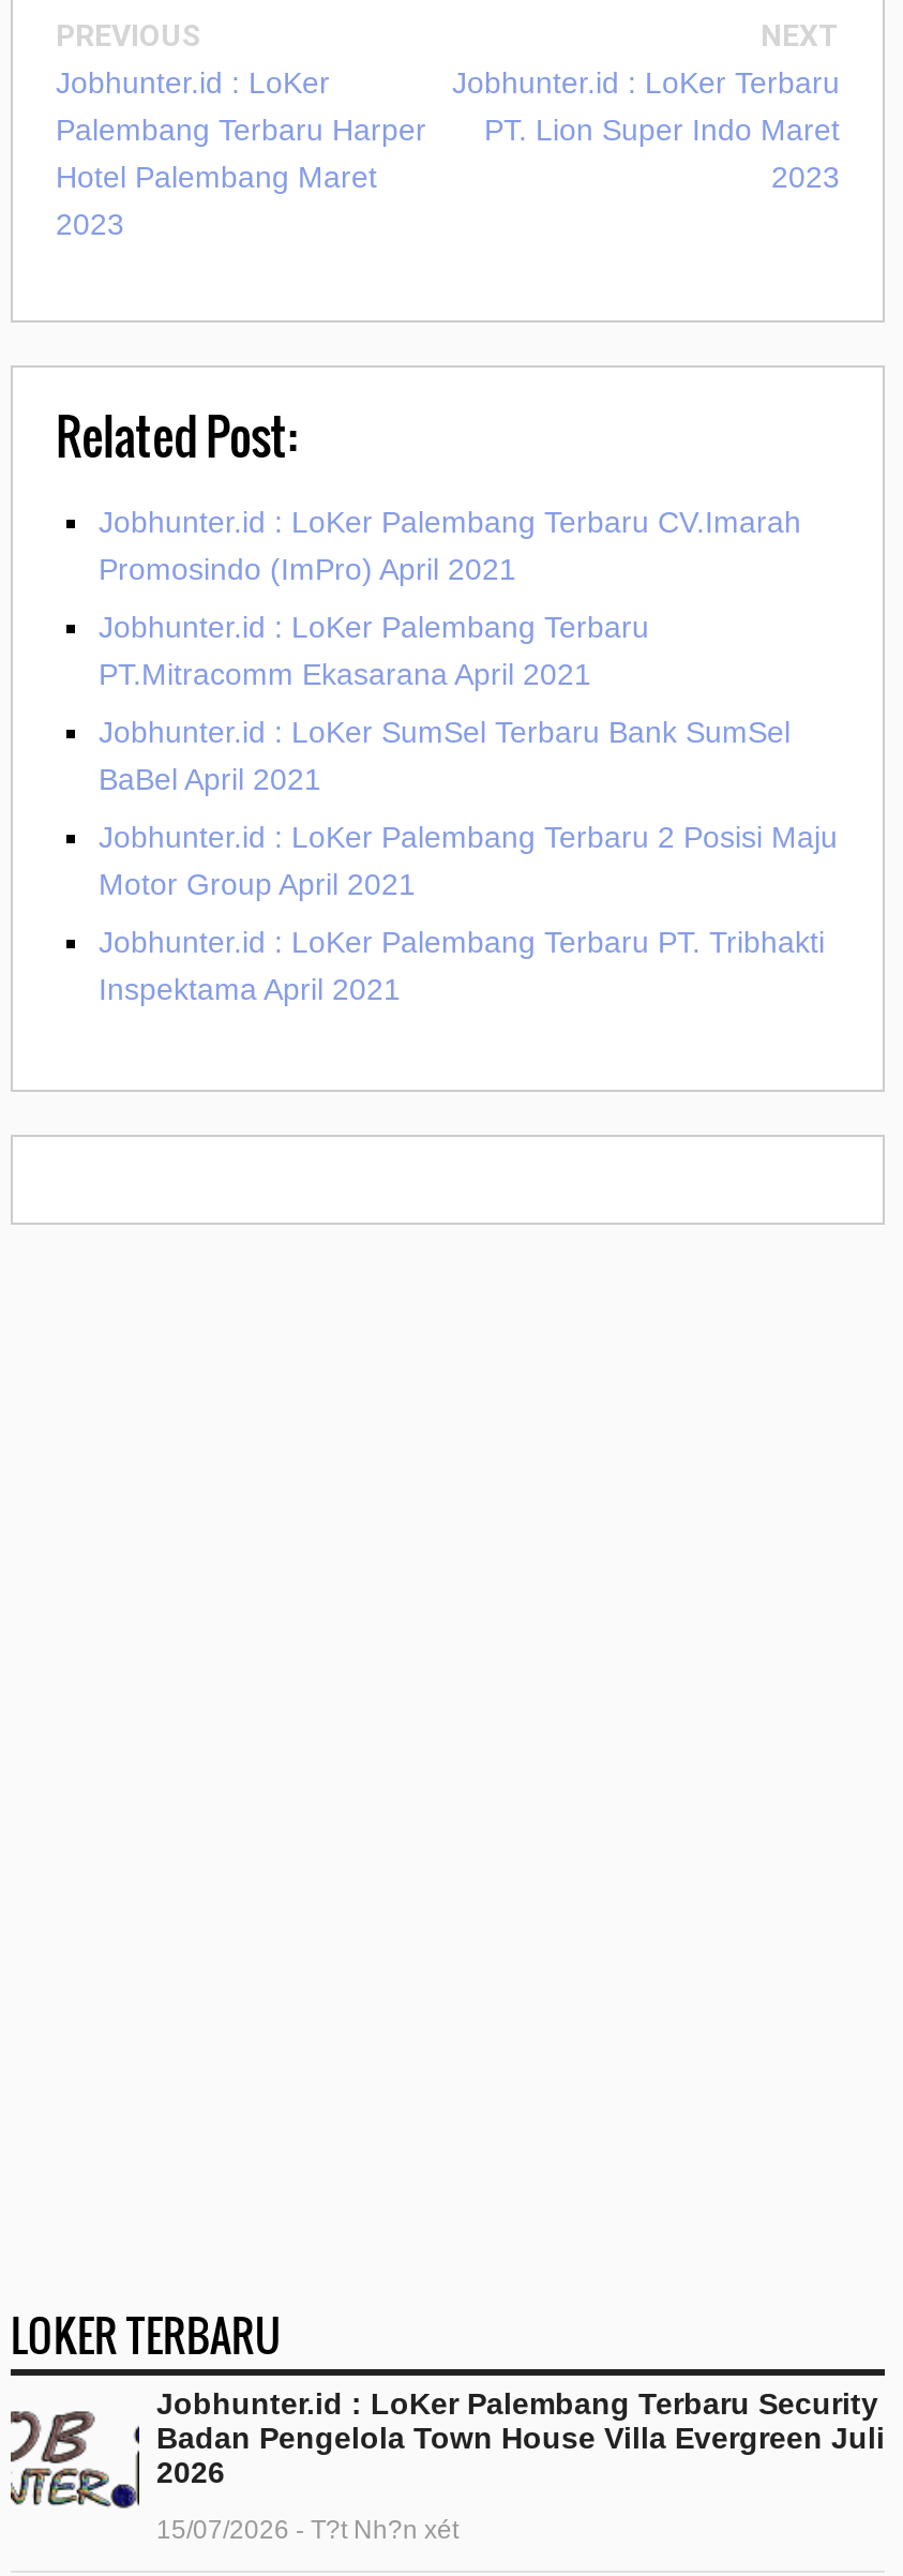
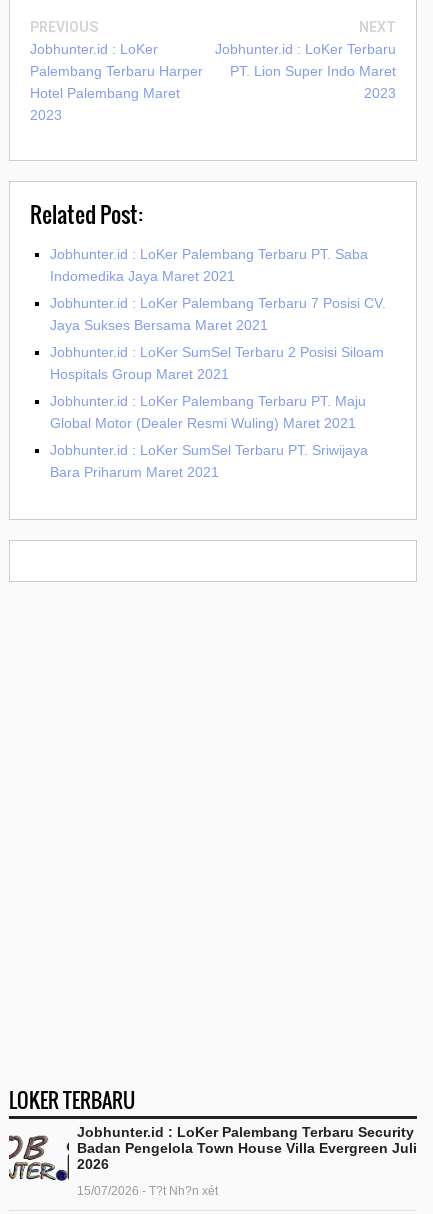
- Jobhunter.id : LoKer Palembang Terbaru CV.Imarah
- Promosindo (ImPro) April 2021
+ Jobhunter.id : LoKer Palembang Terbaru PT. Saba
+ Indomedika Jaya Maret 2021

- Jobhunter.id : LoKer Palembang Terbaru
- PT.Mitracomm Ekasarana April 2021
+ Jobhunter.id : LoKer Palembang Terbaru 7 Posisi CV.
+ Jaya Sukses Bersama Maret 2021

- Jobhunter.id : LoKer SumSel Terbaru Bank SumSel
- BaBel April 2021
+ Jobhunter.id : LoKer SumSel Terbaru 2 Posisi Siloam
+ Hospitals Group Maret 2021

- Jobhunter.id : LoKer Palembang Terbaru 2 Posisi Maju
- Motor Group April 2021
+ Jobhunter.id : LoKer Palembang Terbaru PT. Maju
+ Global Motor (Dealer Resmi Wuling) Maret 2021

- Jobhunter.id : LoKer Palembang Terbaru PT. Tribhakti
- Inspektama April 2021
+ Jobhunter.id : LoKer SumSel Terbaru PT. Sriwijaya
+ Bara Priharum Maret 2021
